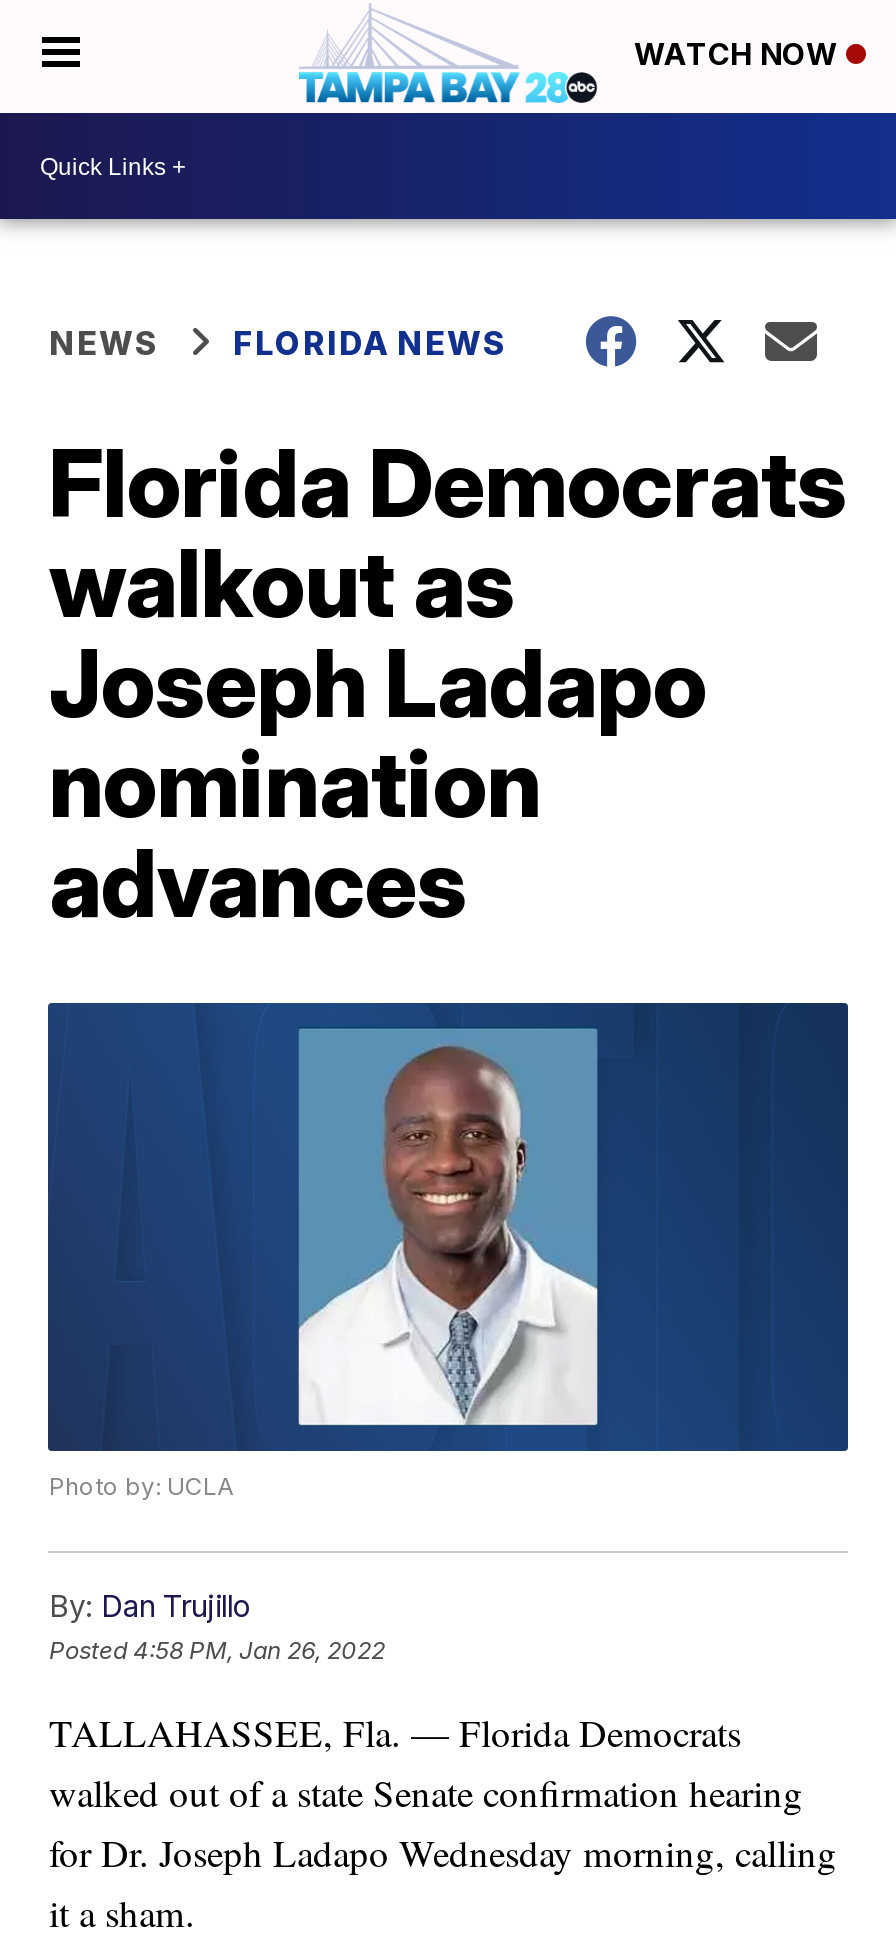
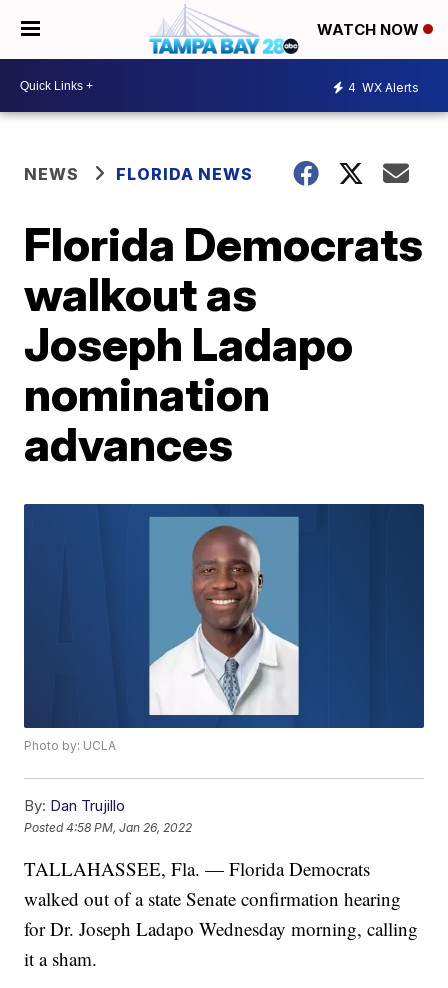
+ 4 WX Alerts
